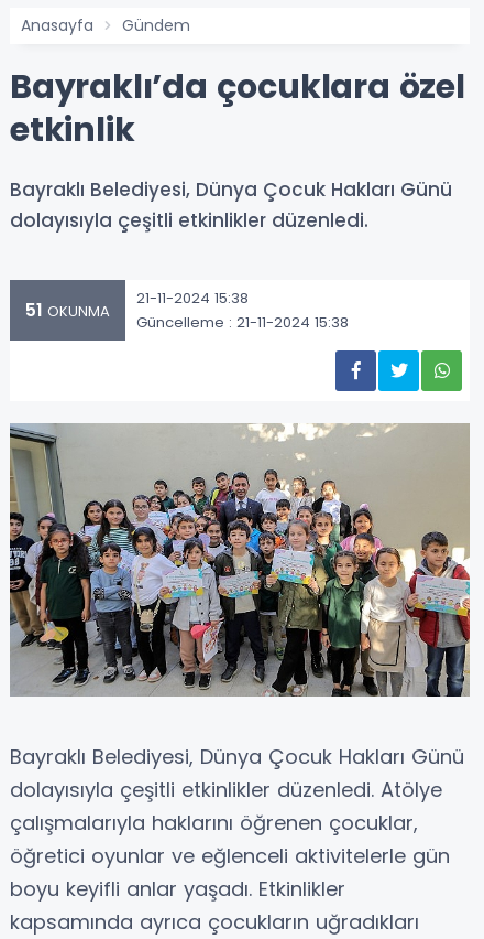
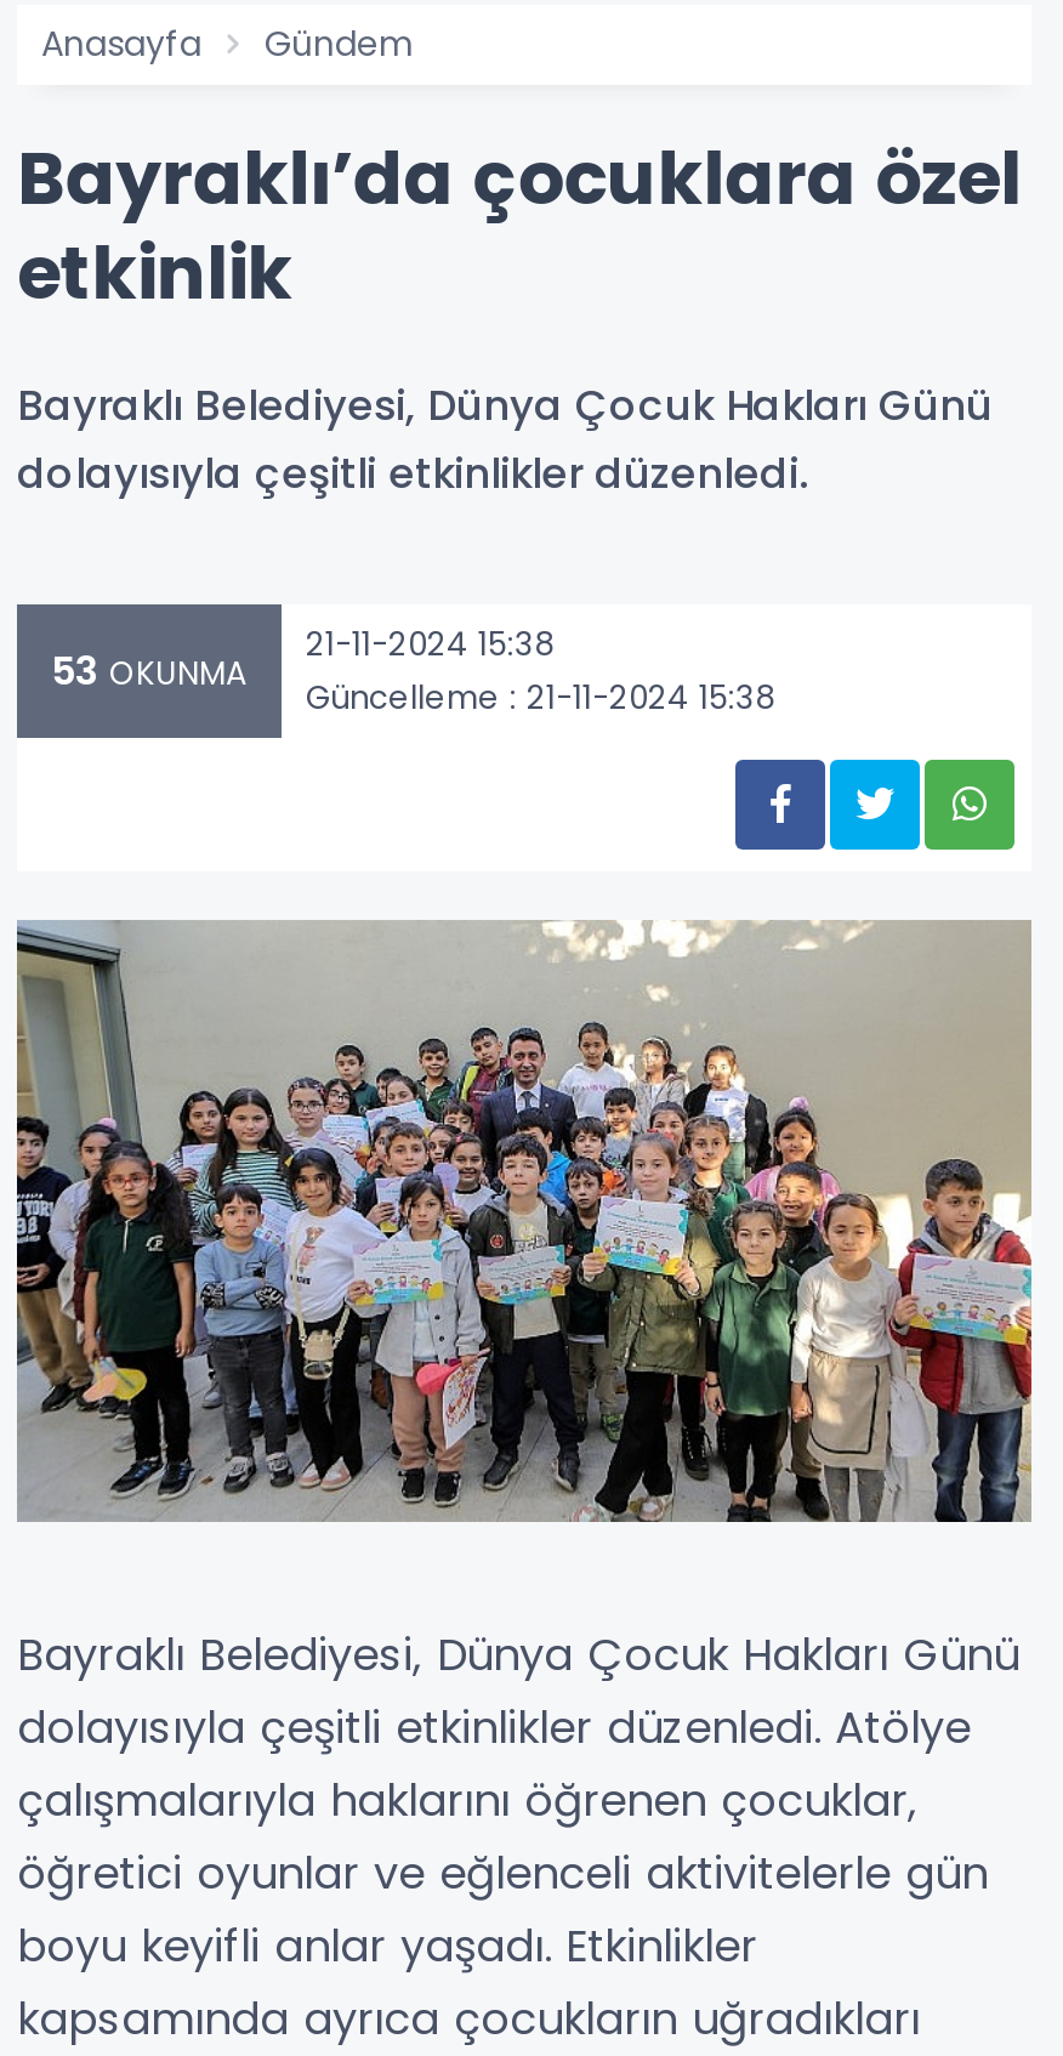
- 51 OKUNMA 21-11-2024 15:38 Güncelleme : 21-11-2024 15:38
+ 53 OKUNMA 21-11-2024 15:38 Güncelleme : 21-11-2024 15:38
